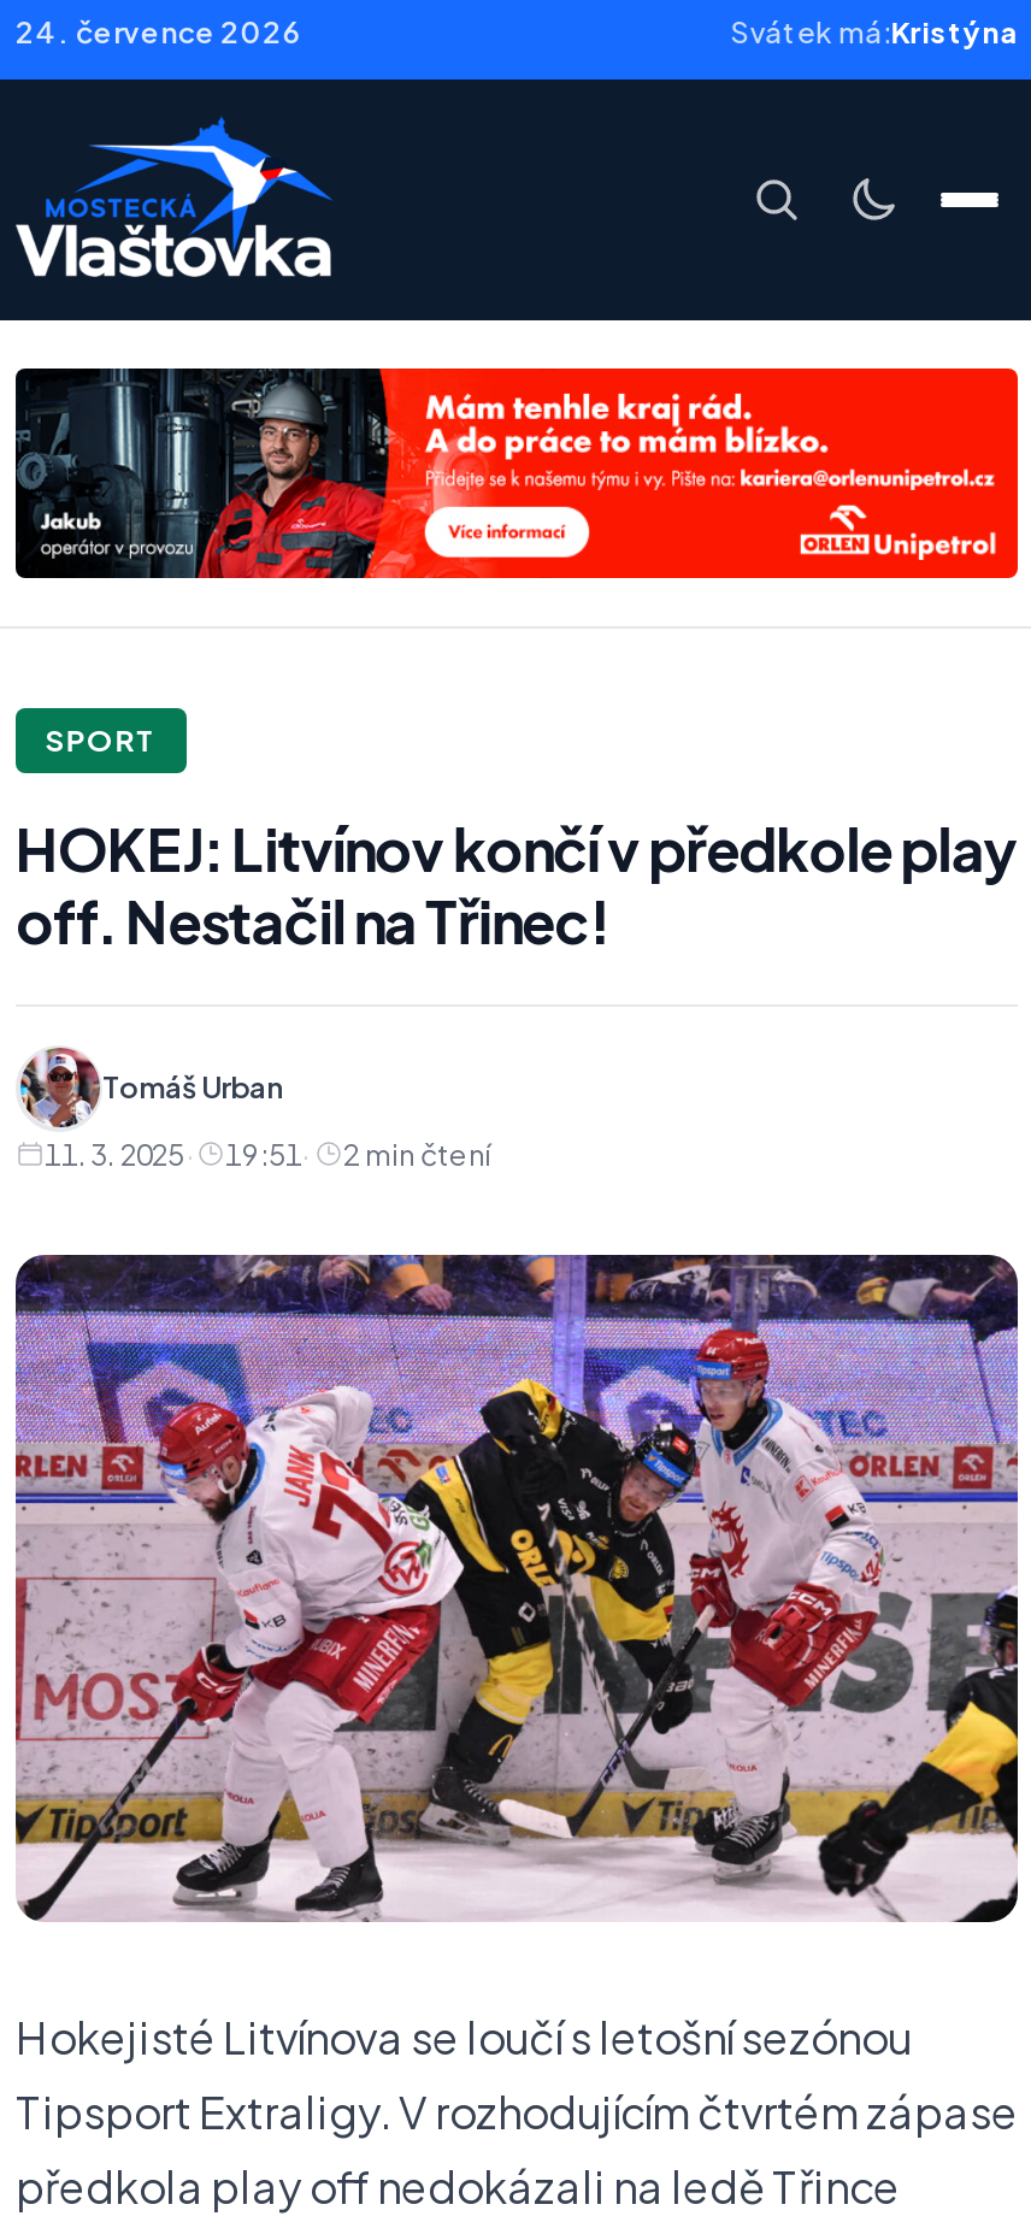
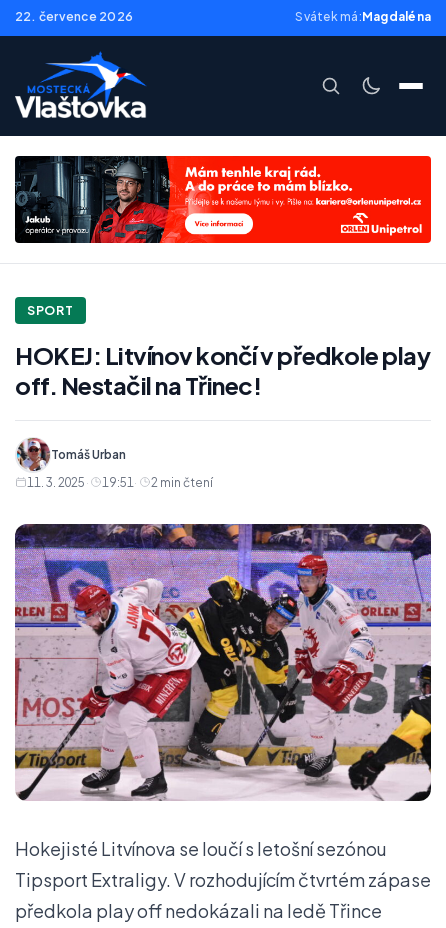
- 24. července 2026
+ 22. července 2026

- Svátek má: Kristýna
+ Svátek má: Magdaléna
